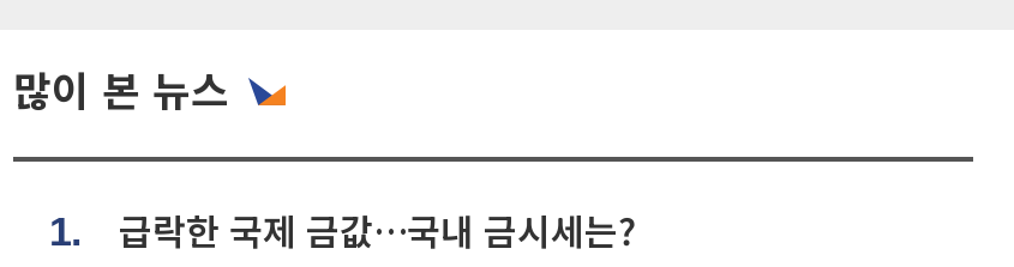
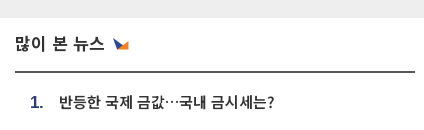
- 급락한 국제 금값…국내 금시세는?
+ 반등한 국제 금값…국내 금시세는?
